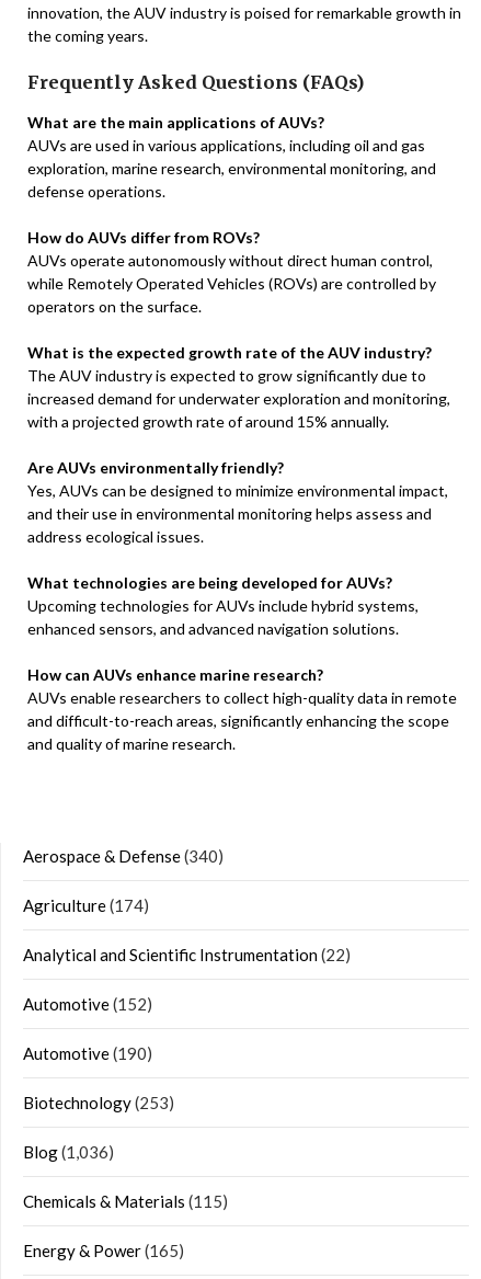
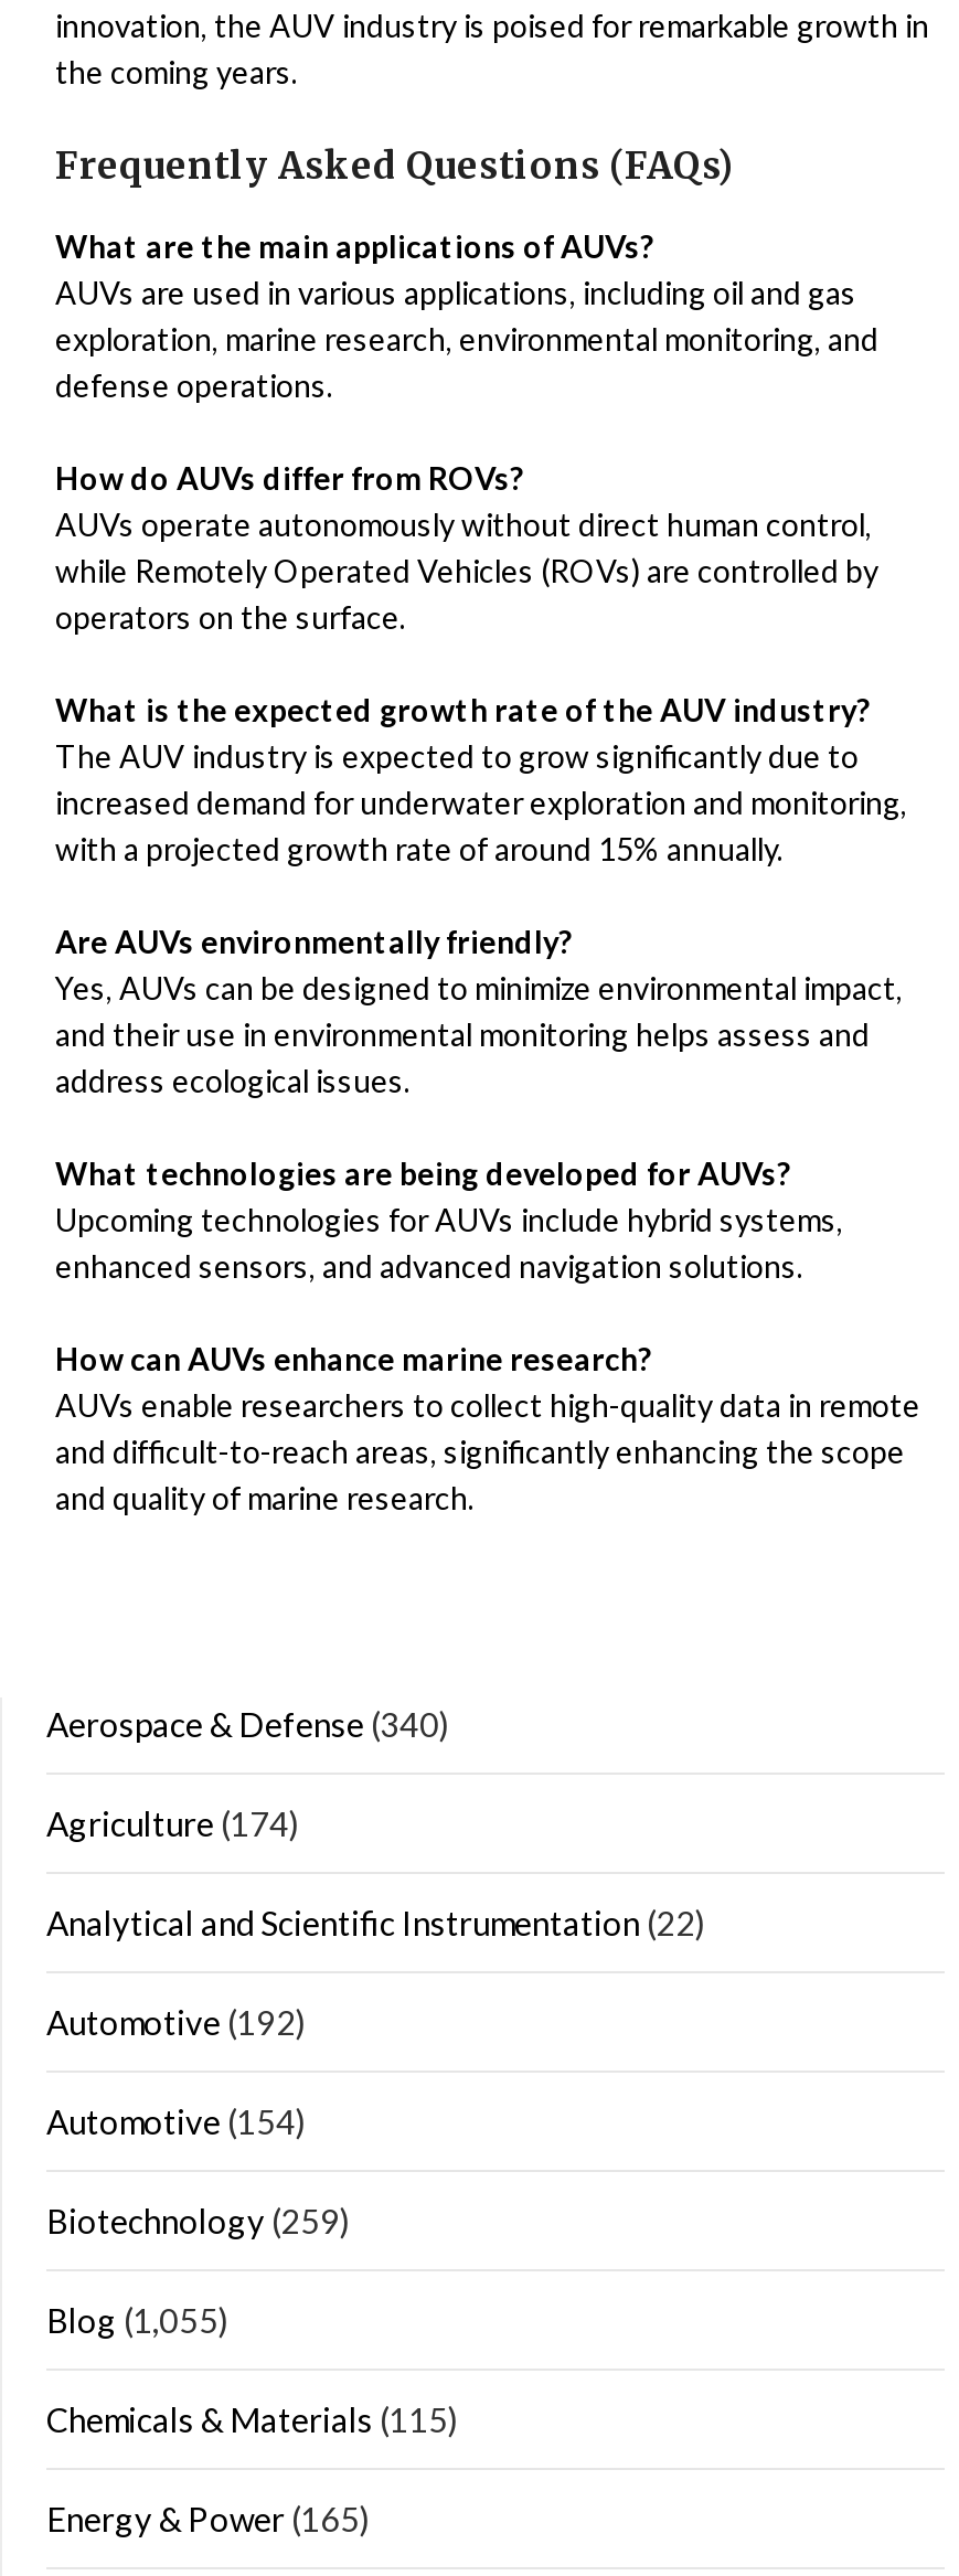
- Automotive (152)
+ Automotive (192)

- Automotive (190)
+ Automotive (154)

- Biotechnology (253)
+ Biotechnology (259)

- Blog (1,036)
+ Blog (1,055)
